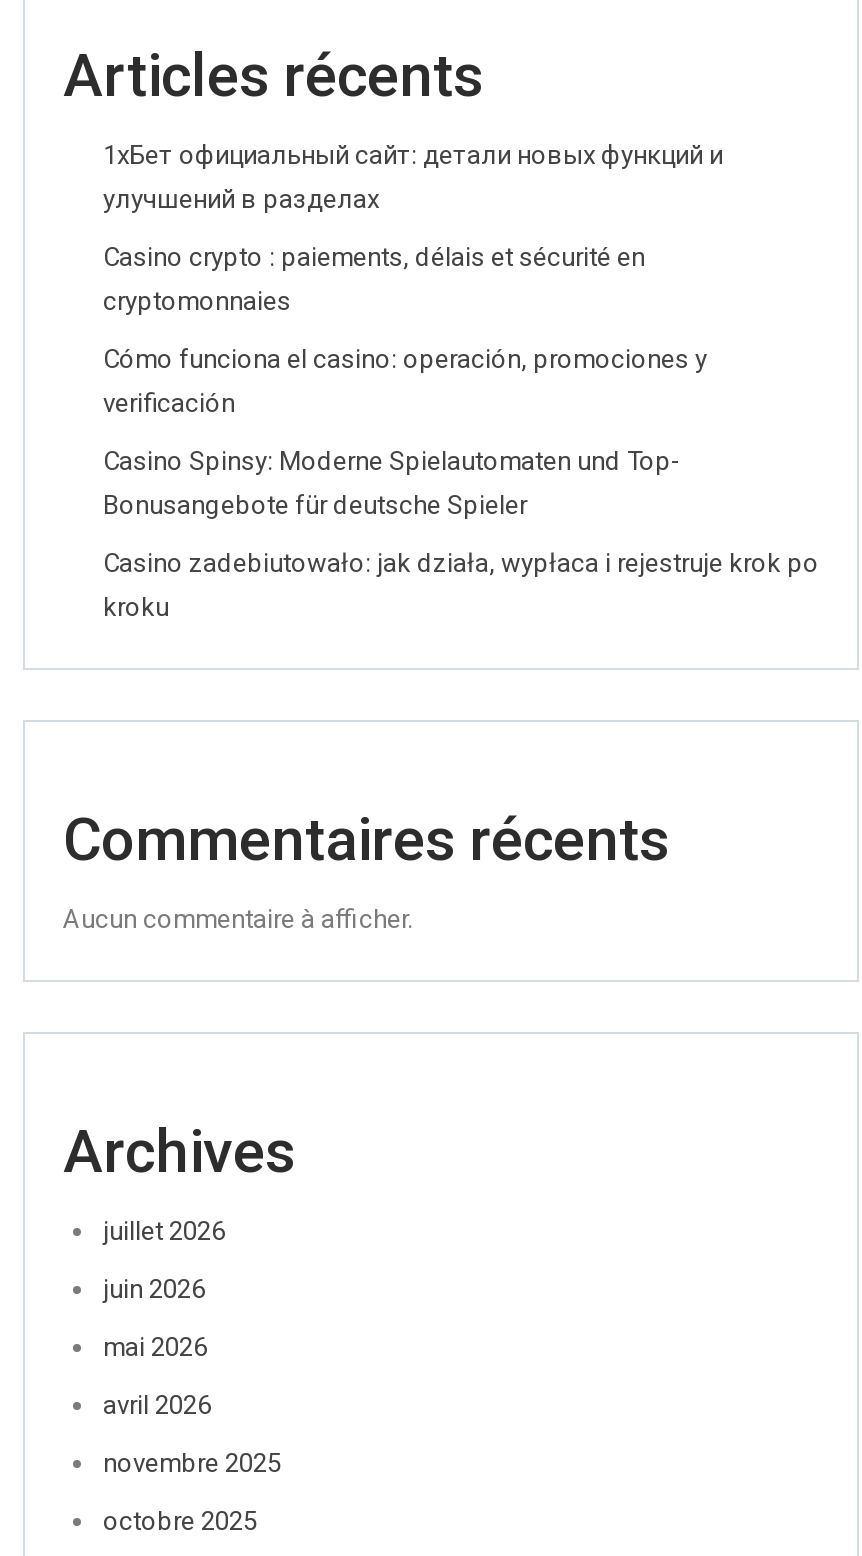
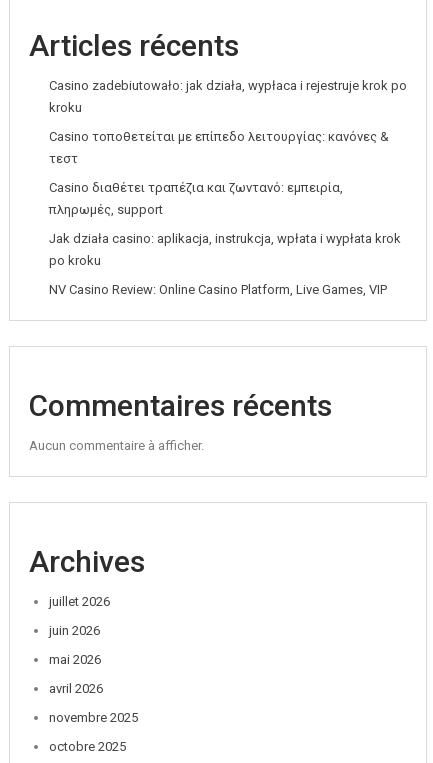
- 1хБет официальный сайт: детали новых функций и
- улучшений в разделах
- Casino crypto : paiements, délais et sécurité en
- cryptomonnaies
- Cómo funciona el casino: operación, promociones y
- verificación
- Casino Spinsy: Moderne Spielautomaten und Top-
- Bonusangebote für deutsche Spieler

moved up: Casino zadebiutowało: jak działa, wypłaca i rejestruje krok po | kroku

+ Casino τοποθετείται με επίπεδο λειτουργίας: κανόνες &
+ τεστ
+ Casino διαθέτει τραπέζια και ζωντανό: εμπειρία,
+ πληρωμές, support
+ Jak działa casino: aplikacja, instrukcja, wpłata i wypłata krok
+ po kroku
+ NV Casino Review: Online Casino Platform, Live Games, VIP
